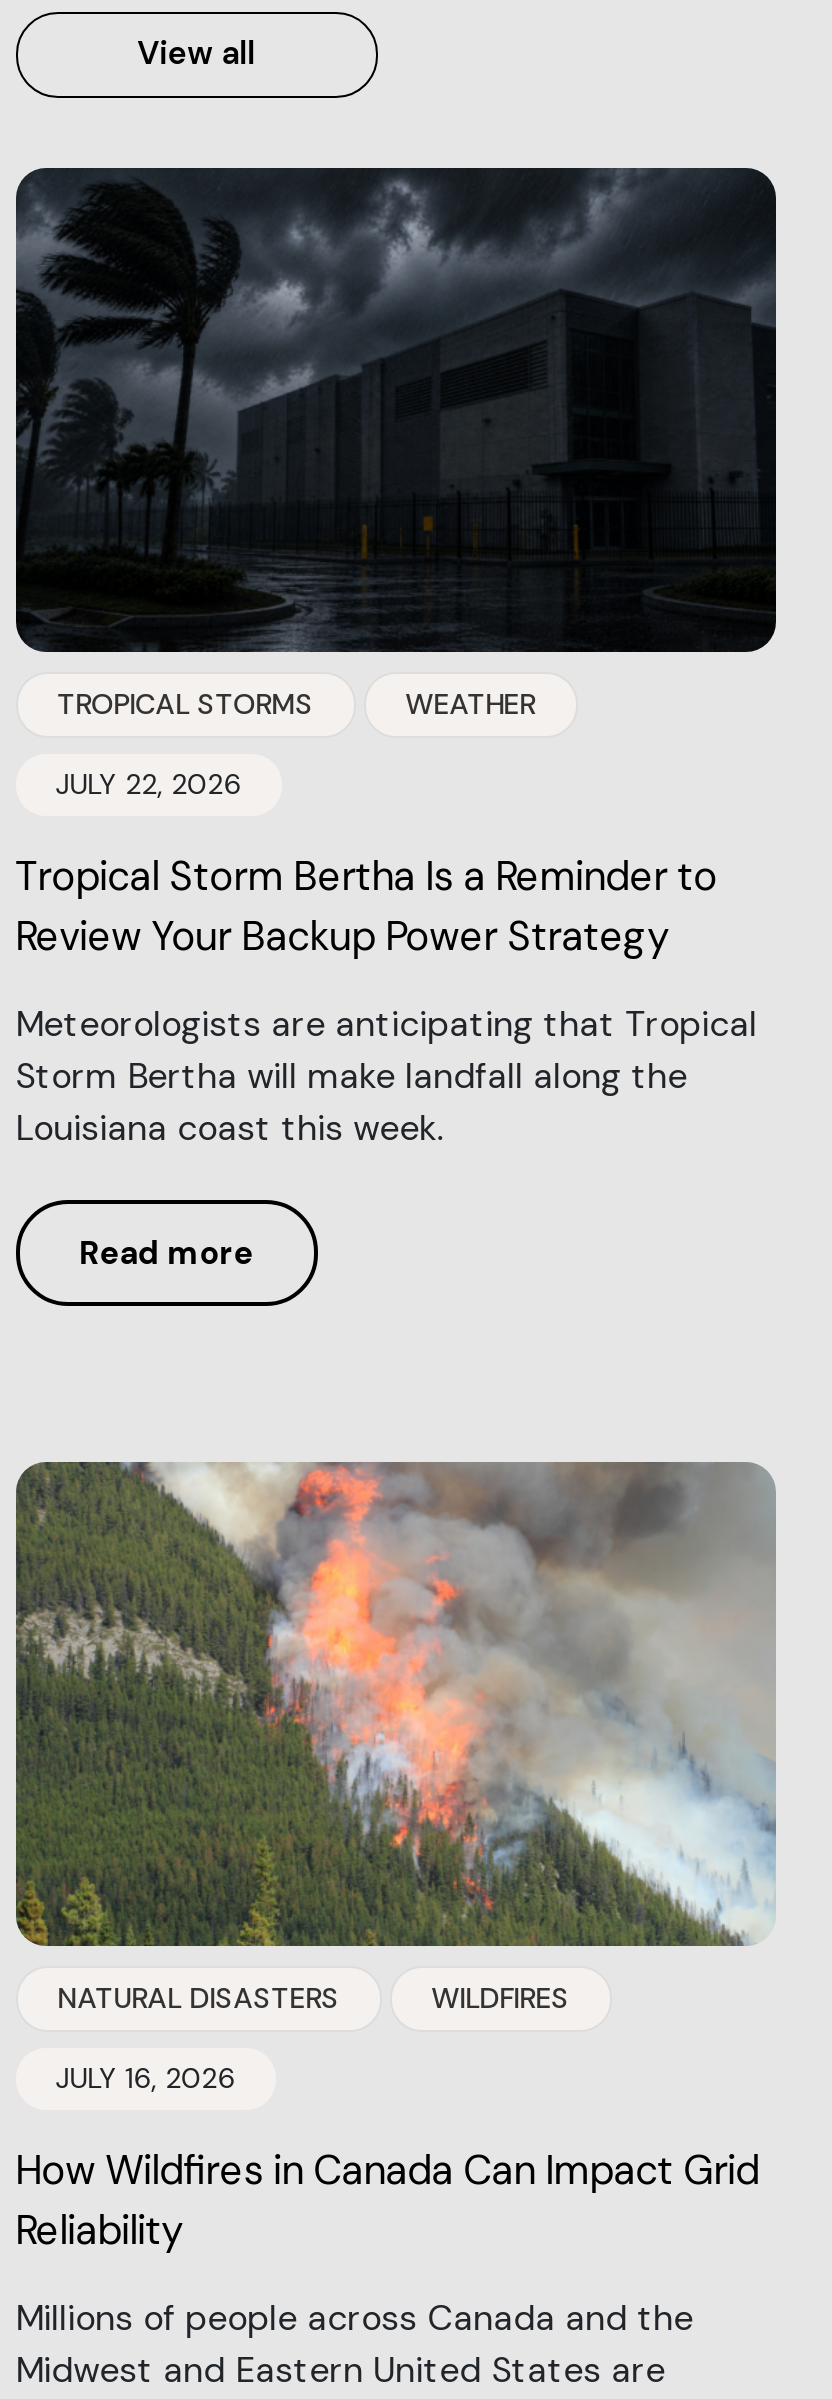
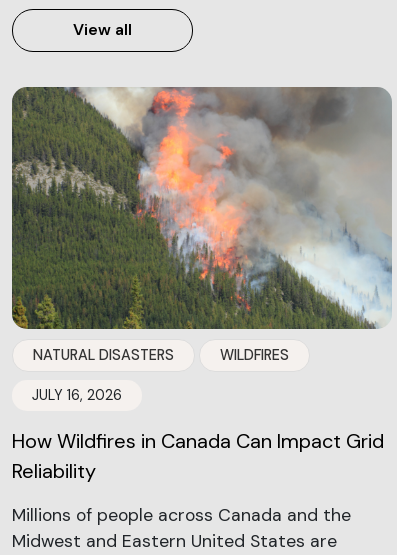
- [image]
- TROPICAL STORMS
- WEATHER
- JULY 22, 2026
- Tropical Storm Bertha Is a Reminder to
- Review Your Backup Power Strategy
- Meteorologists are anticipating that Tropical
- Storm Bertha will make landfall along the
- Louisiana coast this week.
- Read more
